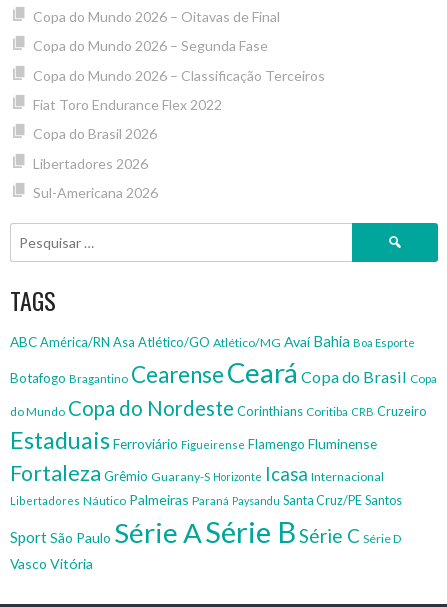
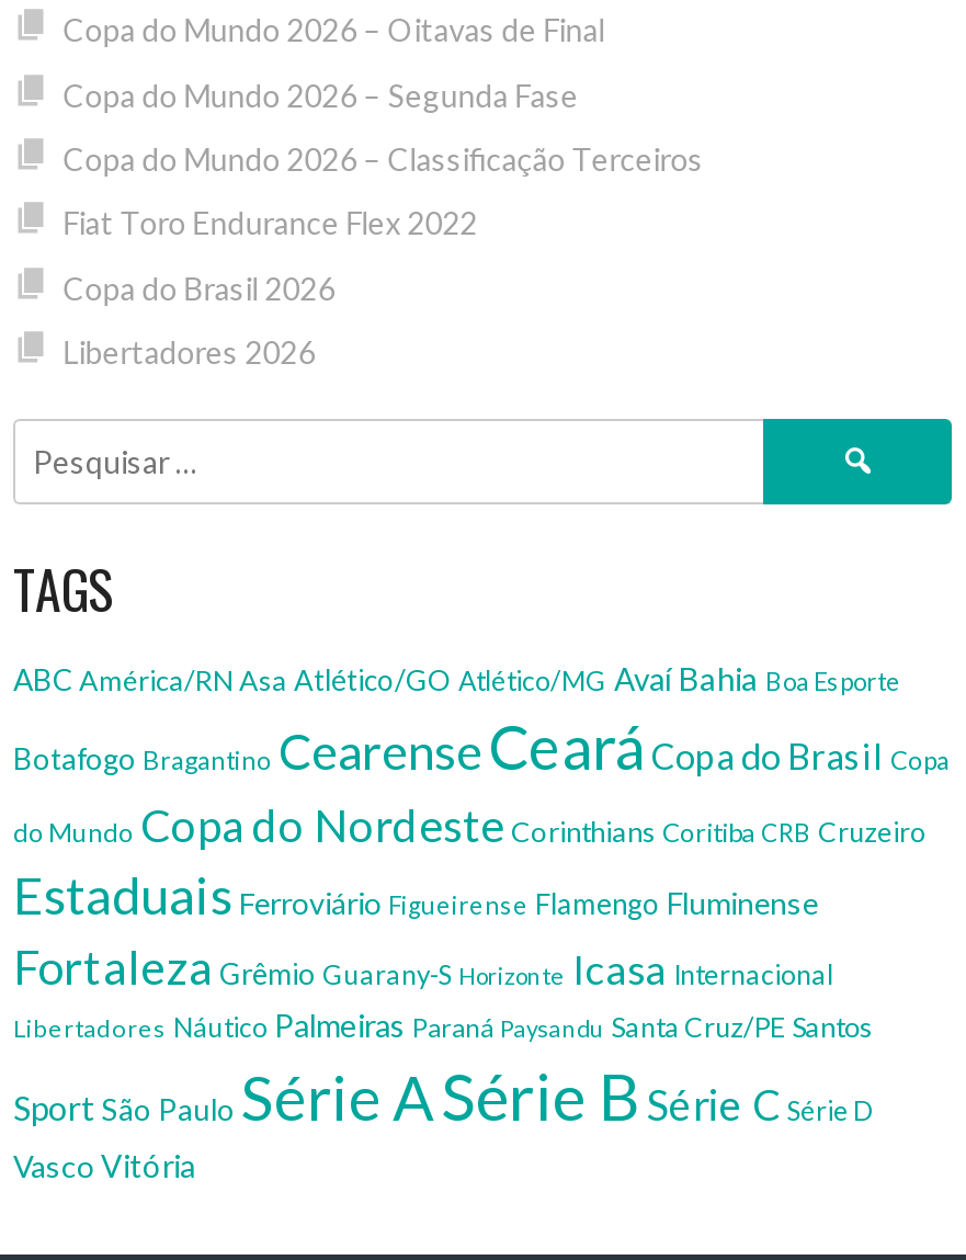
- Sul-Americana 2026
